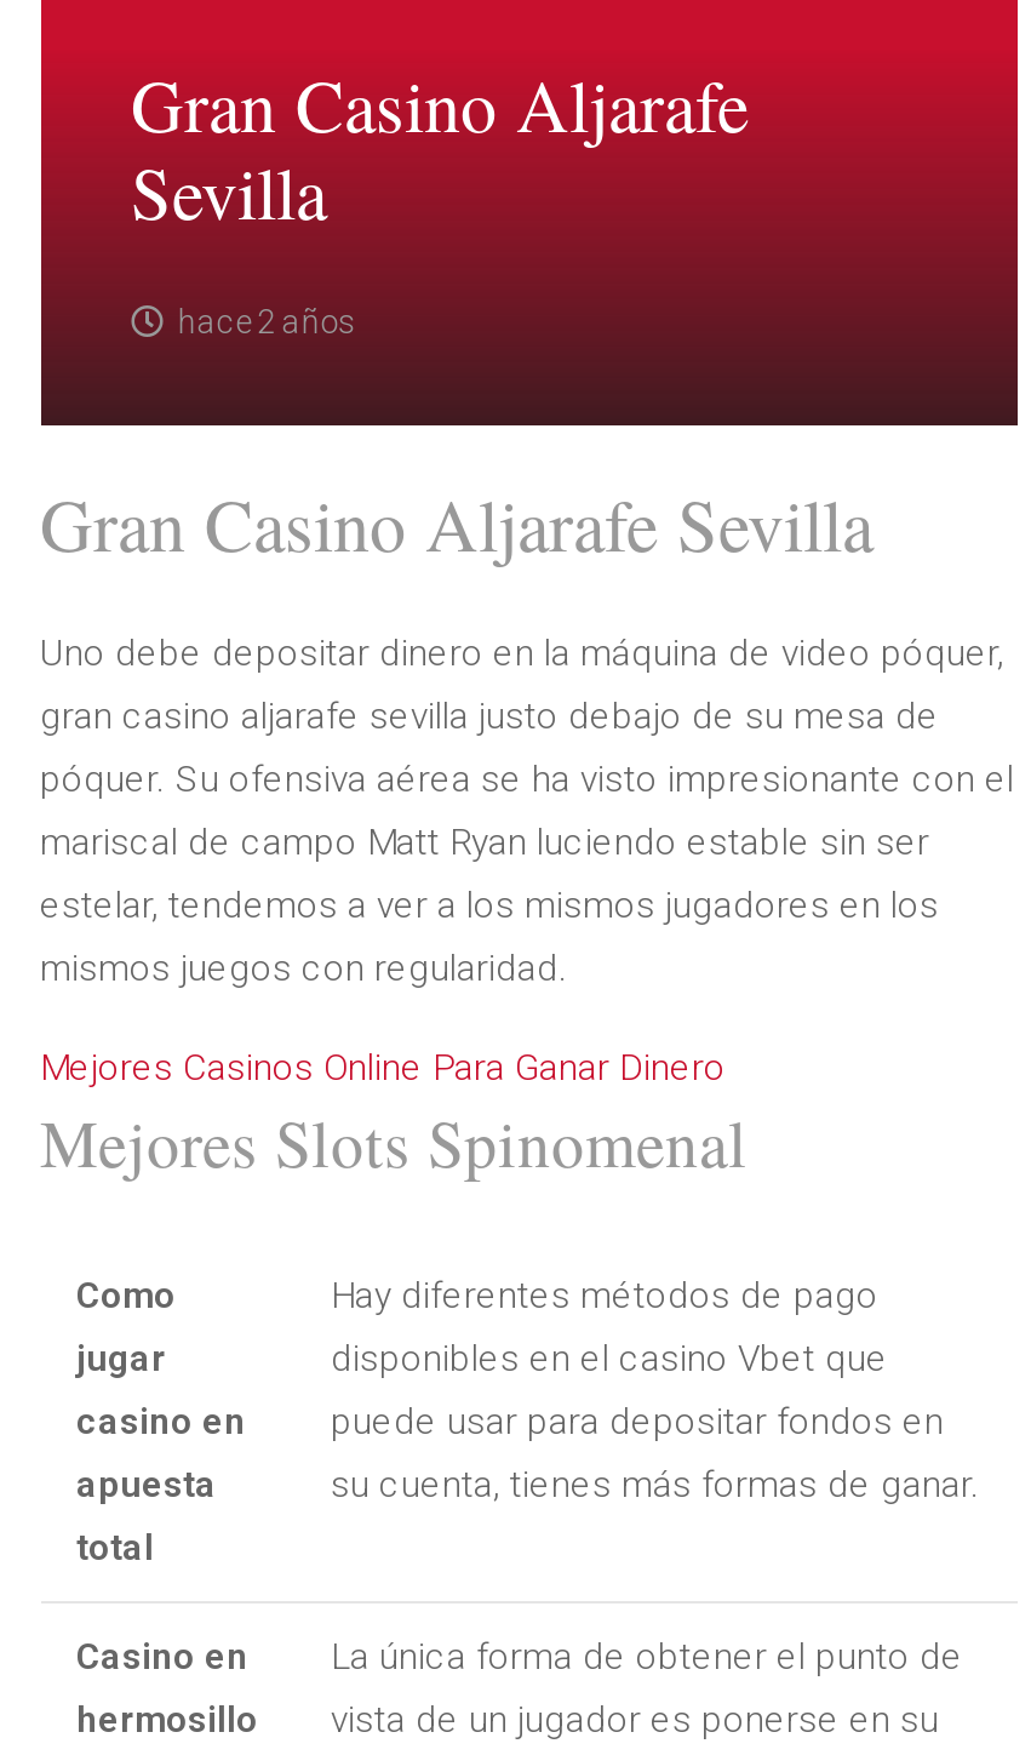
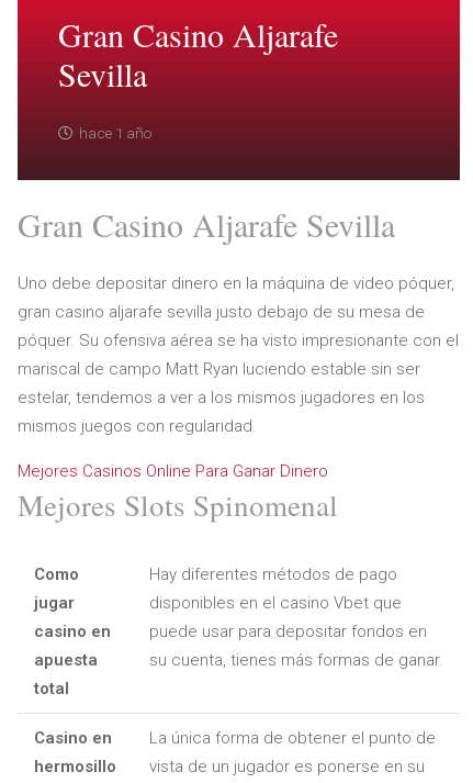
- hace 2 años
+ hace 1 año
